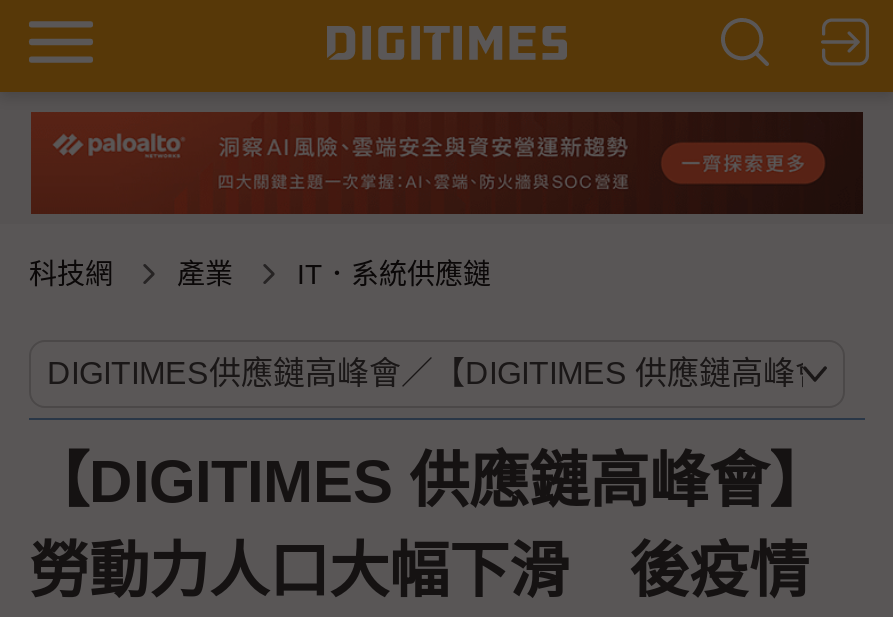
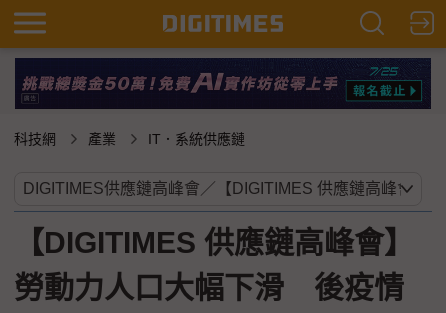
- [image]
+ [image]
